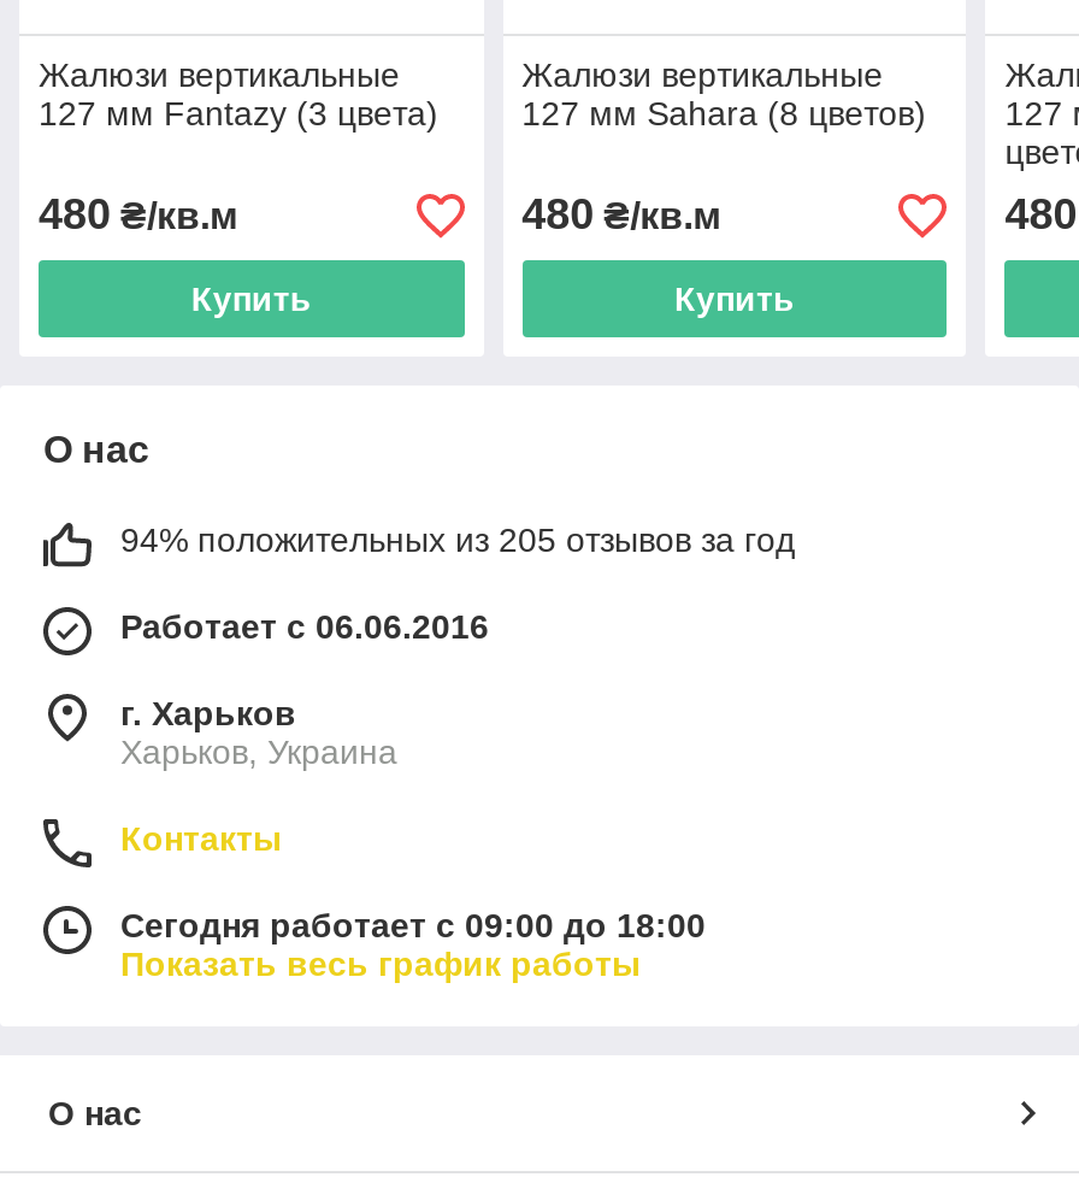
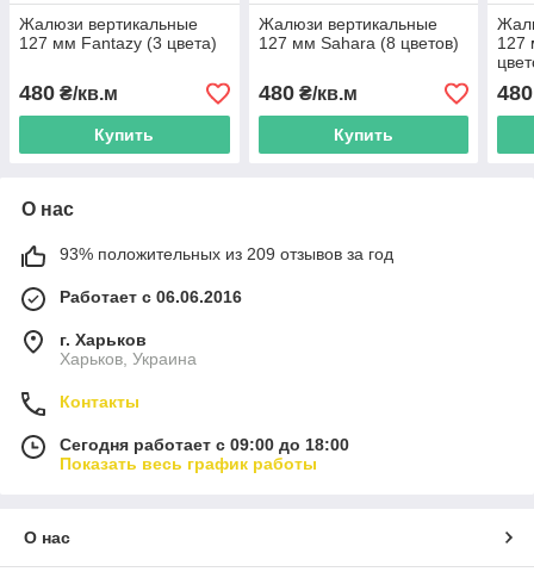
- 94% положительных из 205 отзывов за год
+ 93% положительных из 209 отзывов за год
